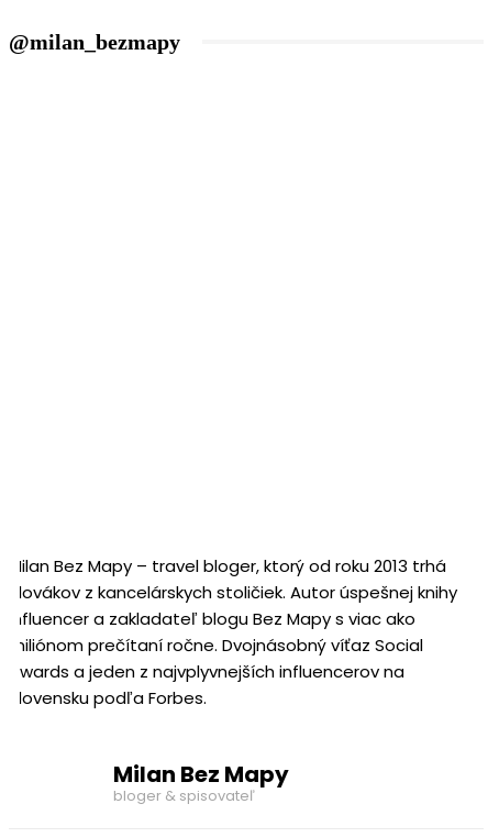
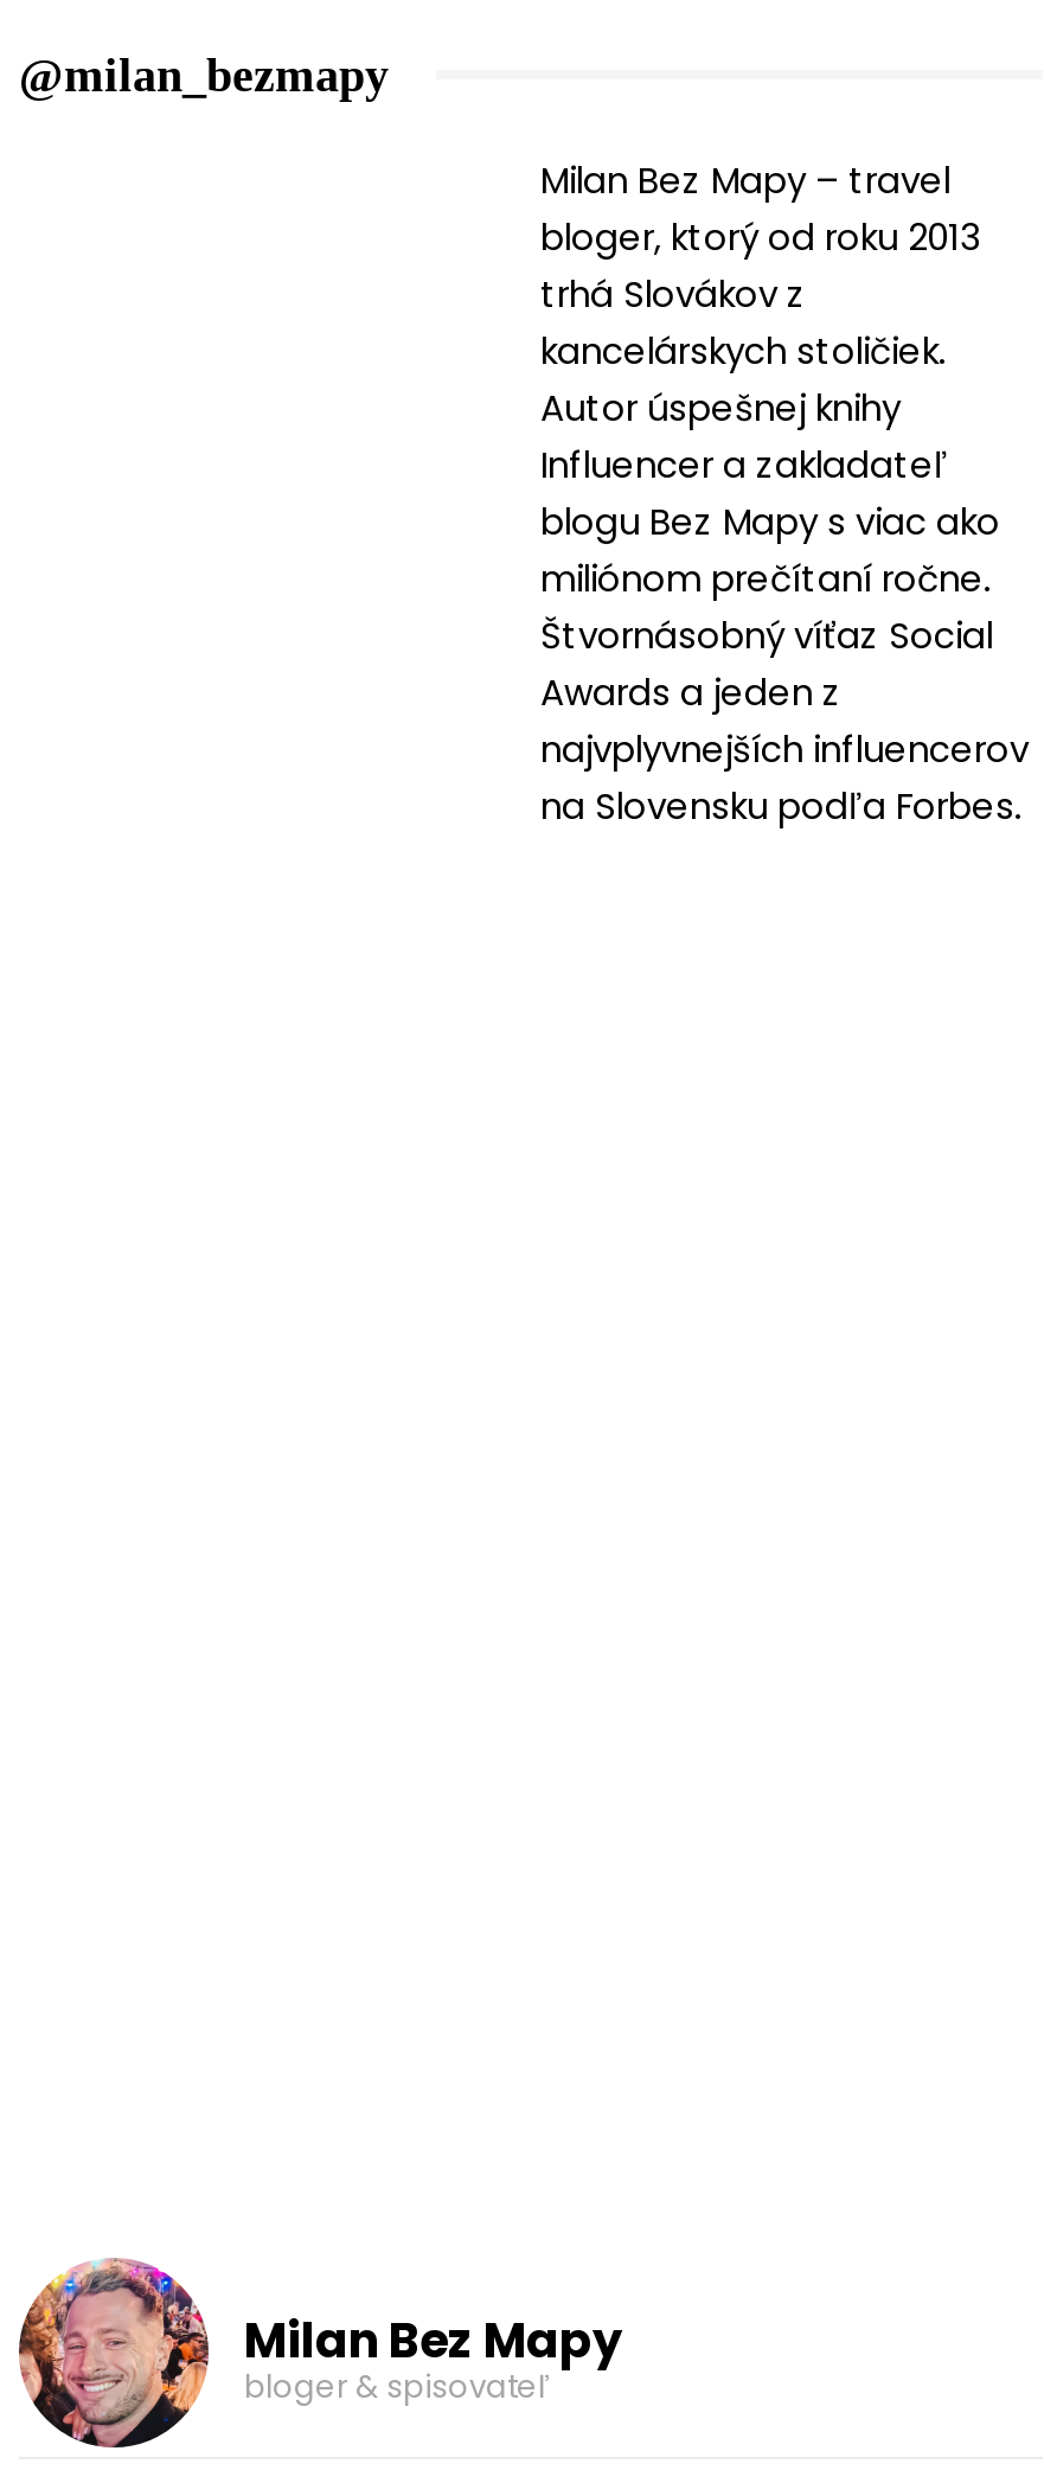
+ [image]

- Milan Bez Mapy – travel bloger, ktorý od roku 2013 trhá
- Slovákov z kancelárskych stoličiek. Autor úspešnej knihy
- Influencer a zakladateľ blogu Bez Mapy s viac ako
- miliónom prečítaní ročne. Dvojnásobný víťaz Social
- Awards a jeden z najvplyvnejších influencerov na
- Slovensku podľa Forbes.
+ Milan Bez Mapy – travel
+ bloger, ktorý od roku 2013
+ trhá Slovákov z
+ kancelárskych stoličiek.
+ Autor úspešnej knihy
+ Influencer a zakladateľ
+ blogu Bez Mapy s viac ako
+ miliónom prečítaní ročne.
+ Štvornásobný víťaz Social
+ Awards a jeden z
+ najvplyvnejších influencerov
+ na Slovensku podľa Forbes.
